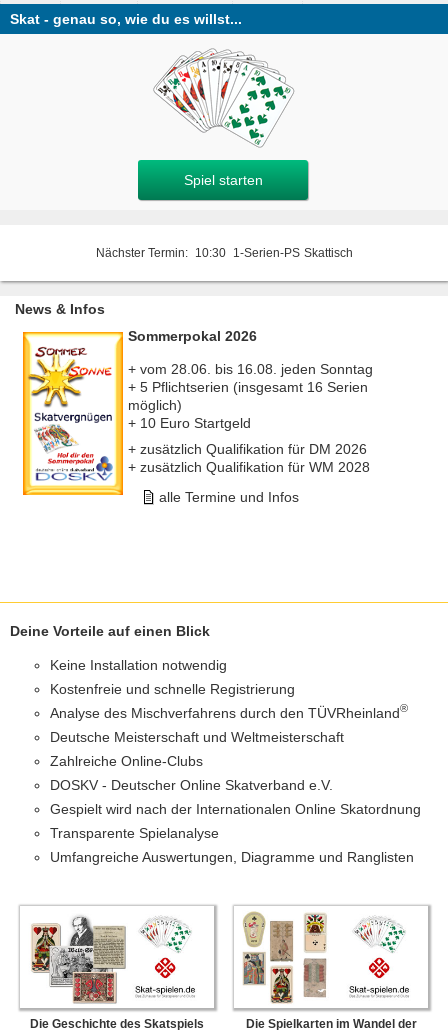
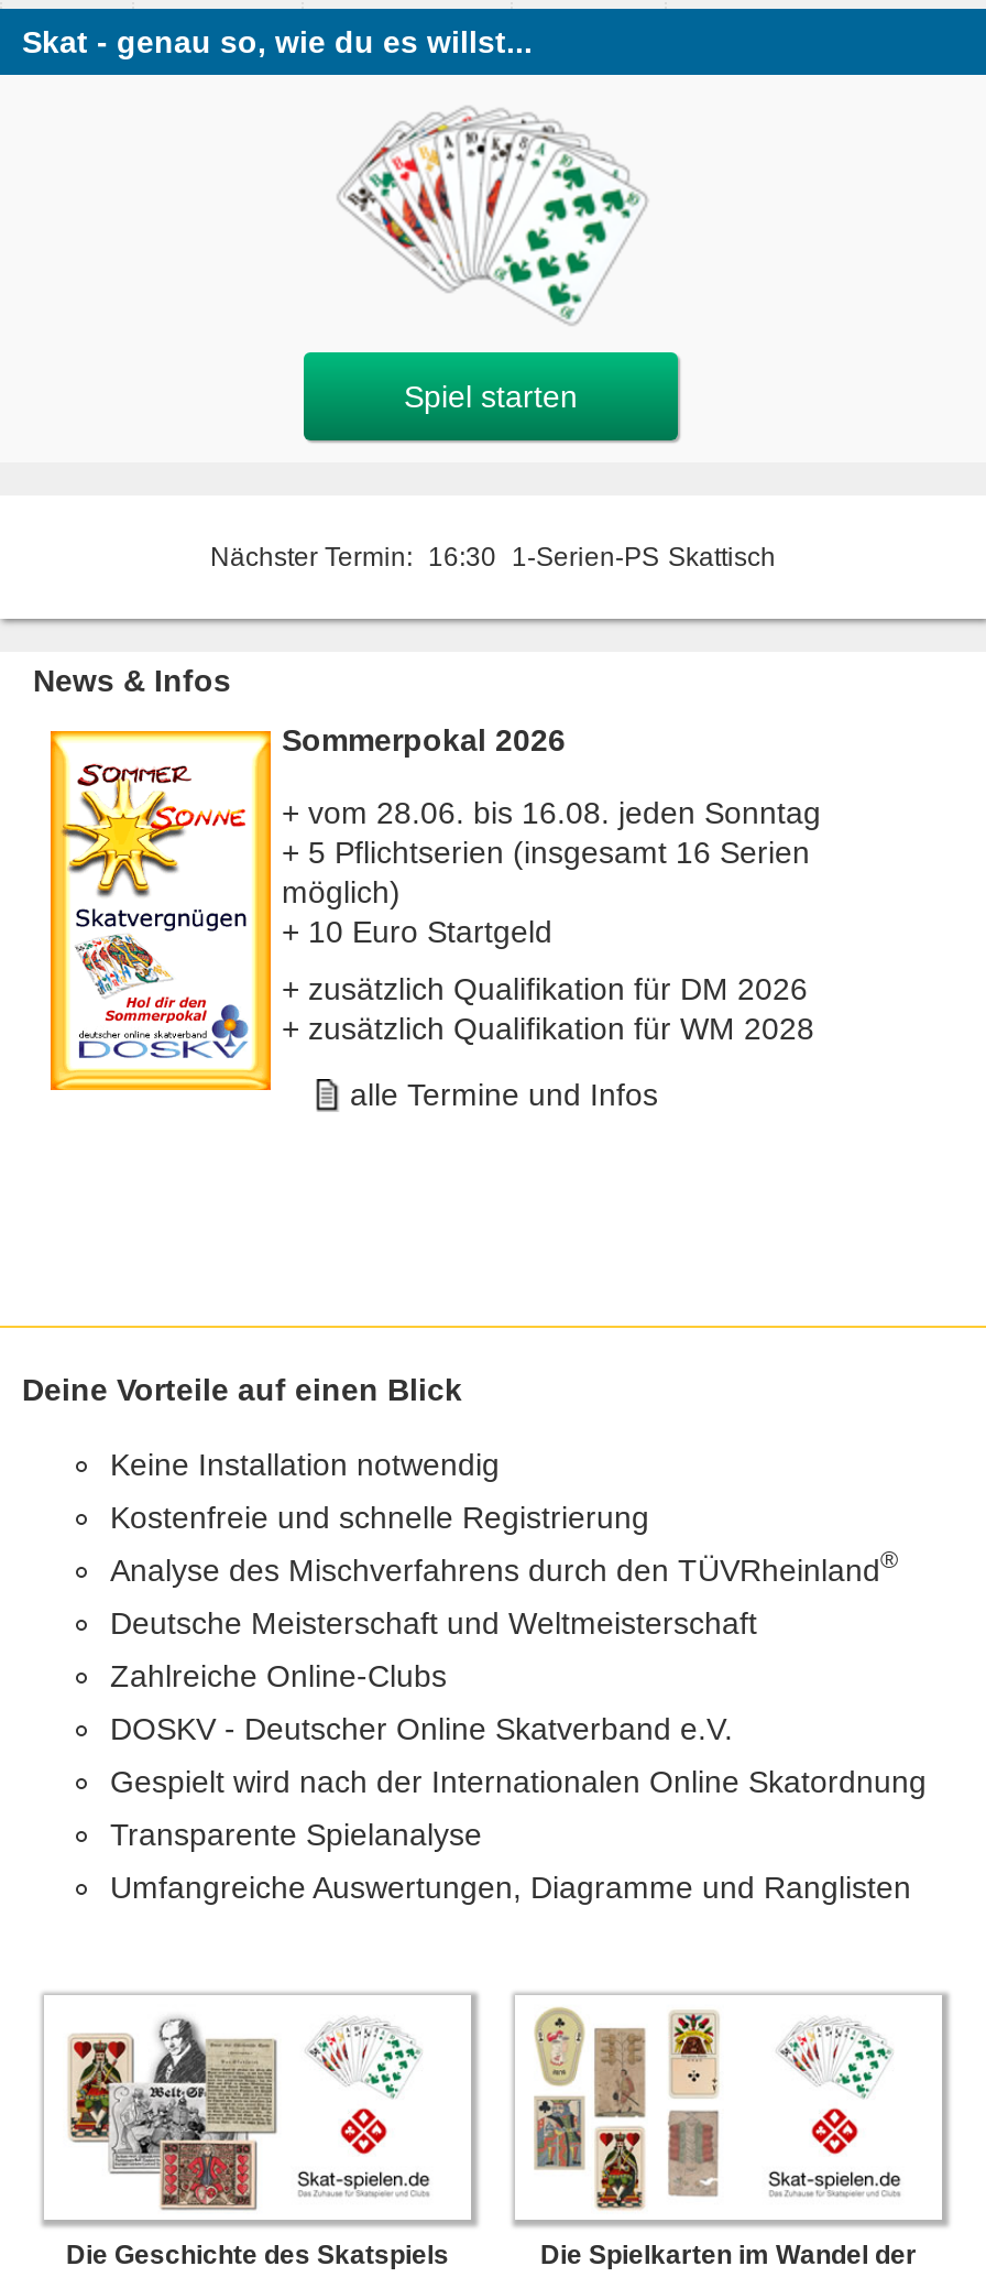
- Nächster Termin: 10:30 1-Serien-PS Skattisch
+ Nächster Termin: 16:30 1-Serien-PS Skattisch
